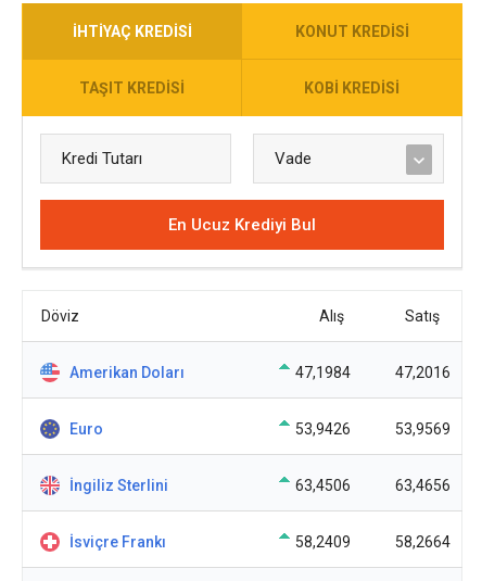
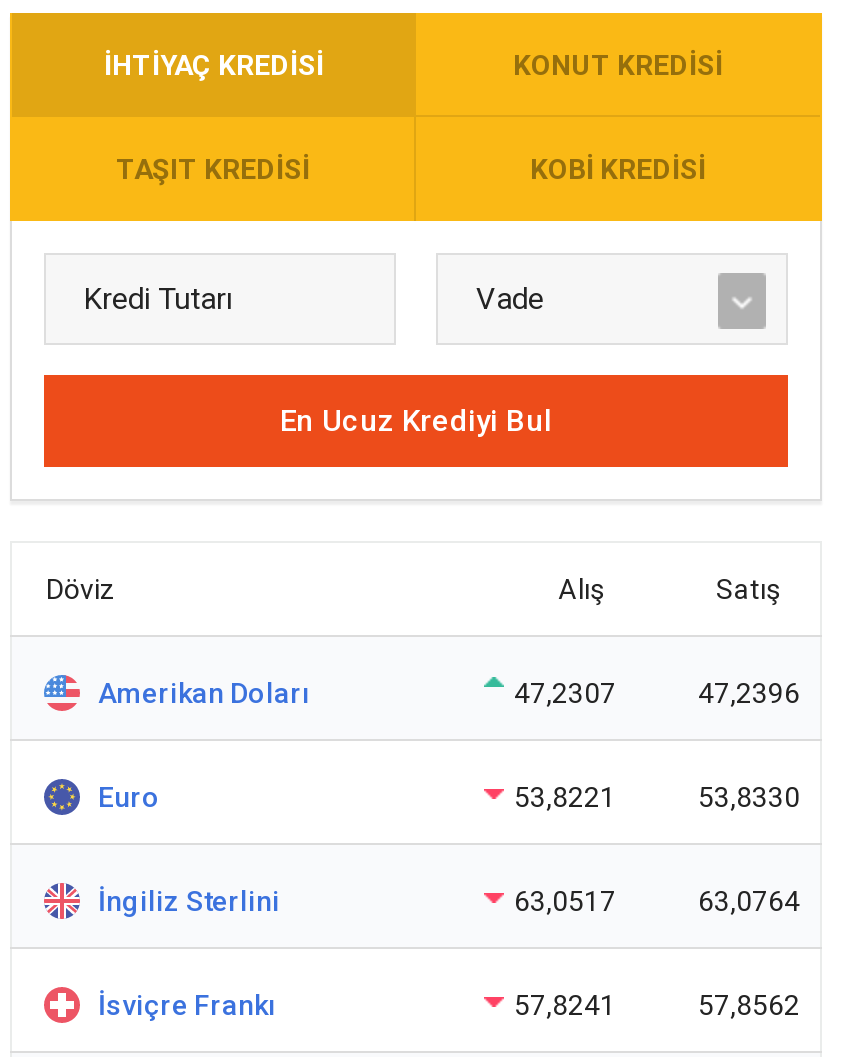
- 47,1984
+ 47,2307

- 47,2016
+ 47,2396

- 53,9426
+ 53,8221

- 53,9569
+ 53,8330

- 63,4506
+ 63,0517

- 63,4656
+ 63,0764

- 58,2409
+ 57,8241

- 58,2664
+ 57,8562
